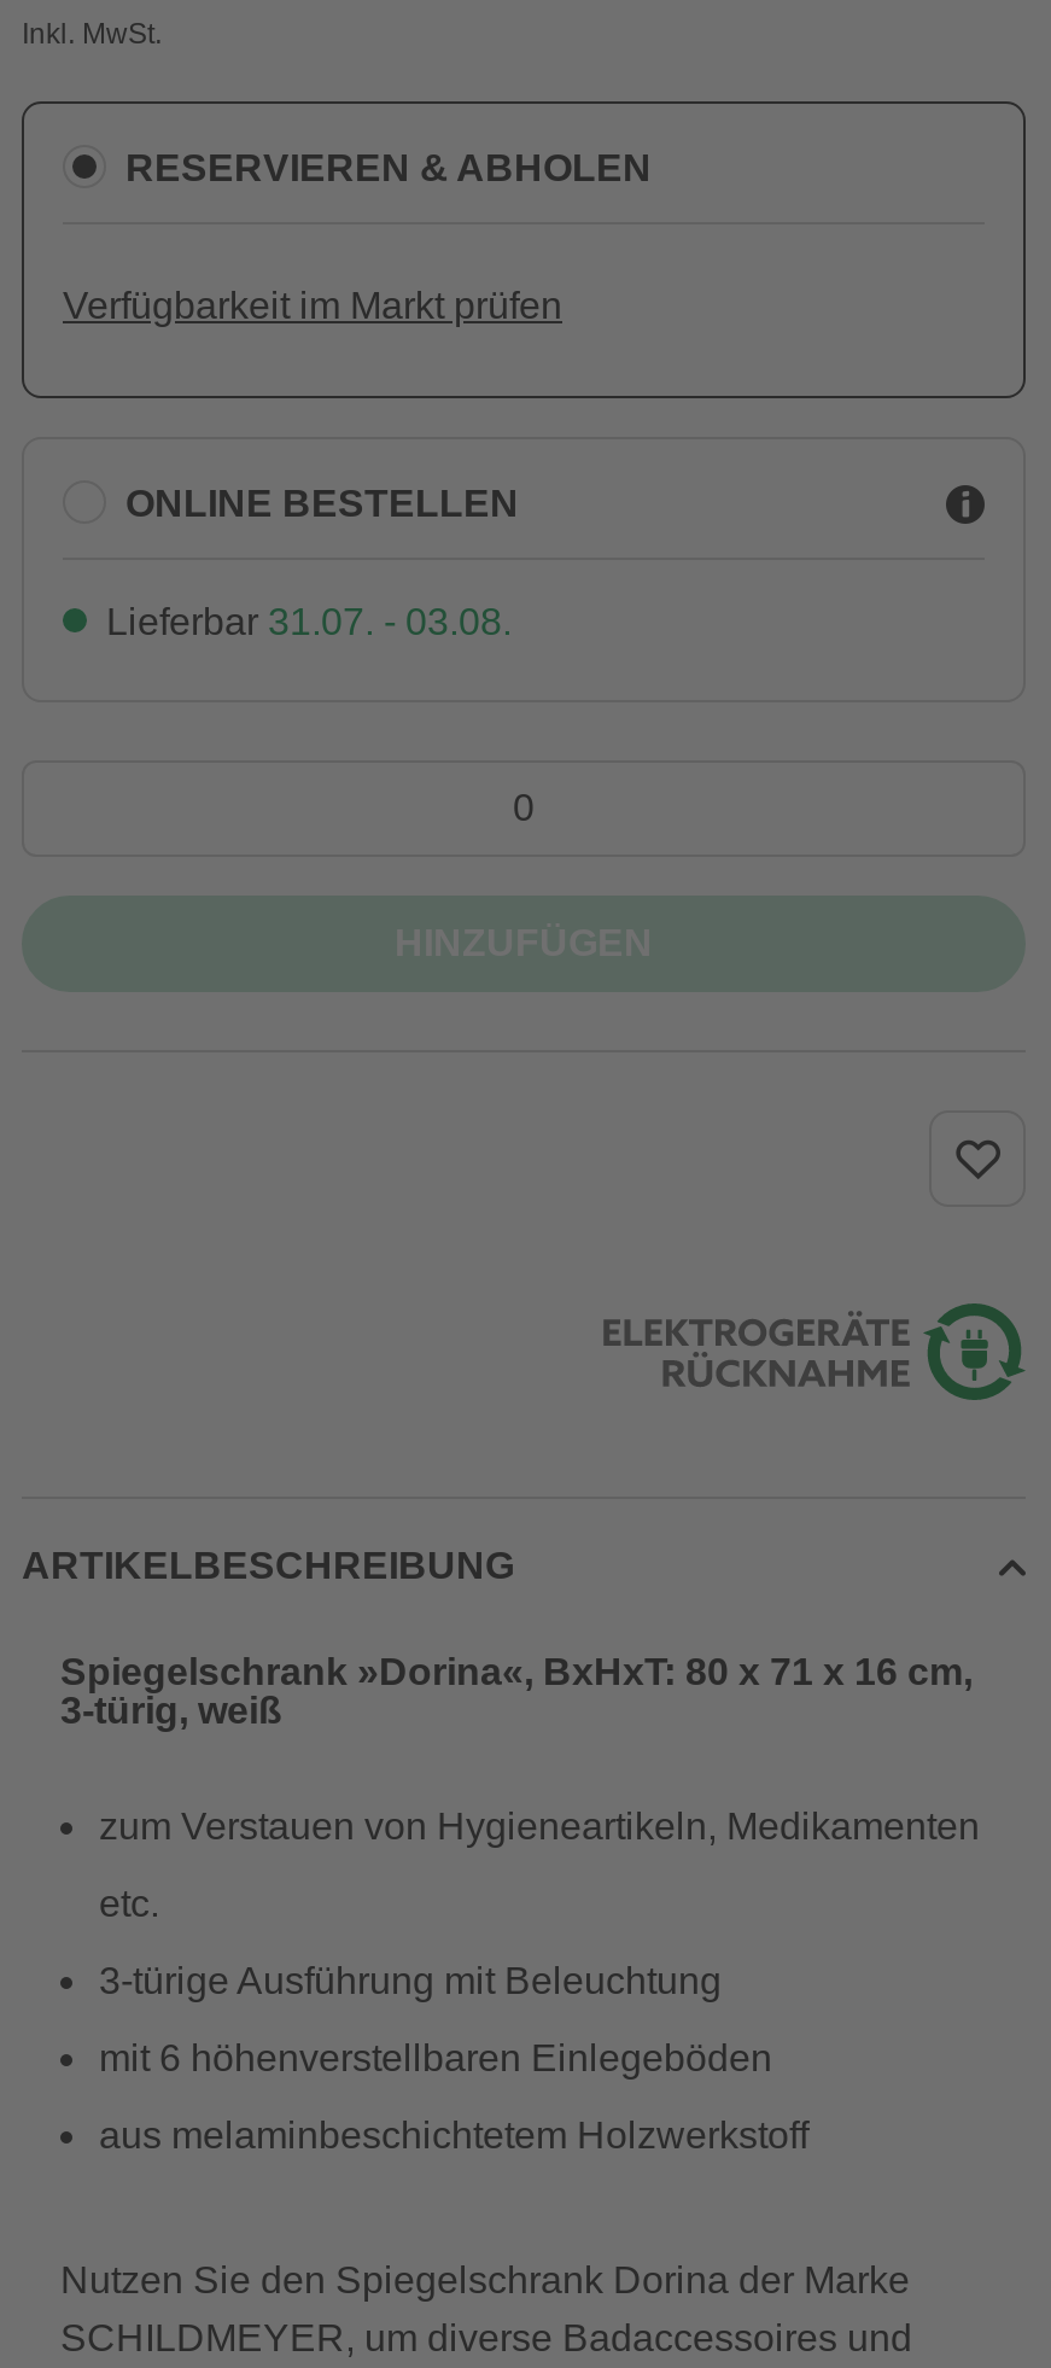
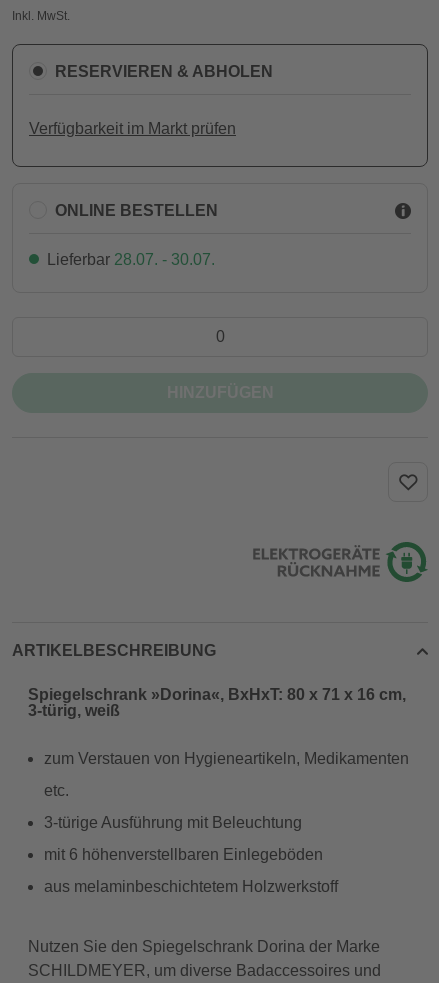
- Lieferbar 31.07. - 03.08.
+ Lieferbar 28.07. - 30.07.
